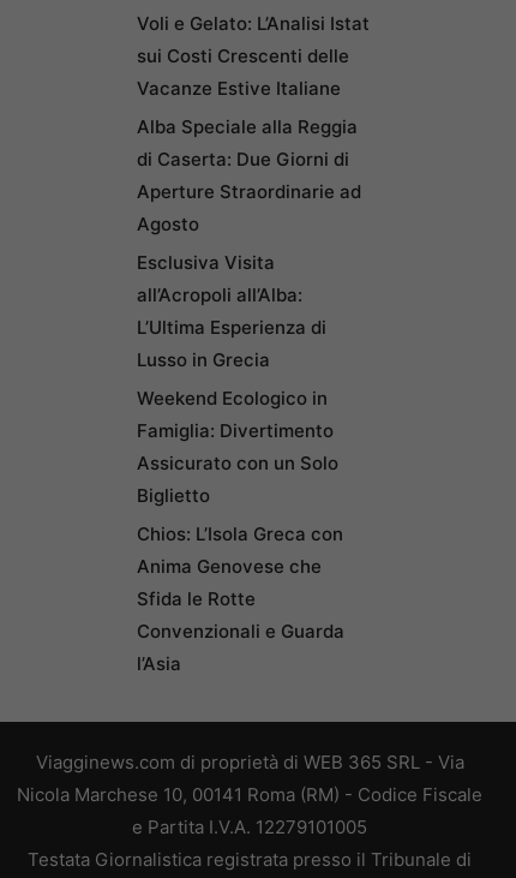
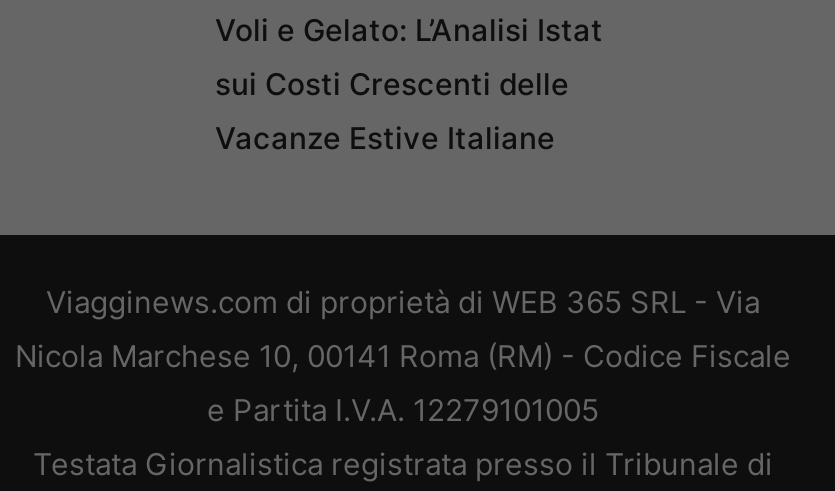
- Alba Speciale alla Reggia
- di Caserta: Due Giorni di
- Aperture Straordinarie ad
- Agosto
- Esclusiva Visita
- all’Acropoli all’Alba:
- L’Ultima Esperienza di
- Lusso in Grecia
- Weekend Ecologico in
- Famiglia: Divertimento
- Assicurato con un Solo
- Biglietto
- Chios: L’Isola Greca con
- Anima Genovese che
- Sfida le Rotte
- Convenzionali e Guarda
- l’Asia
